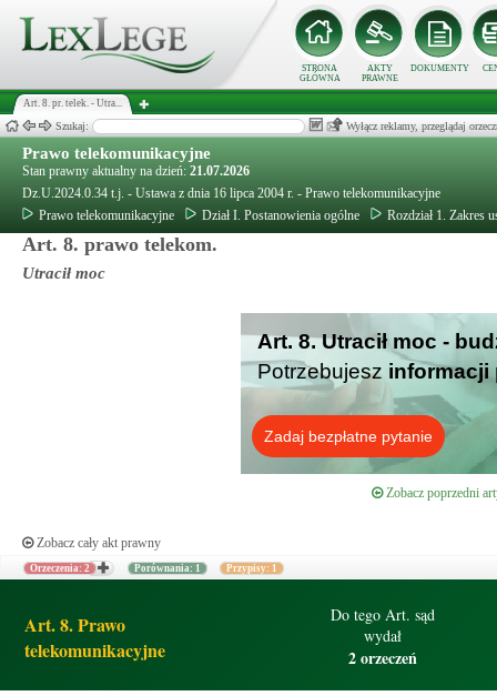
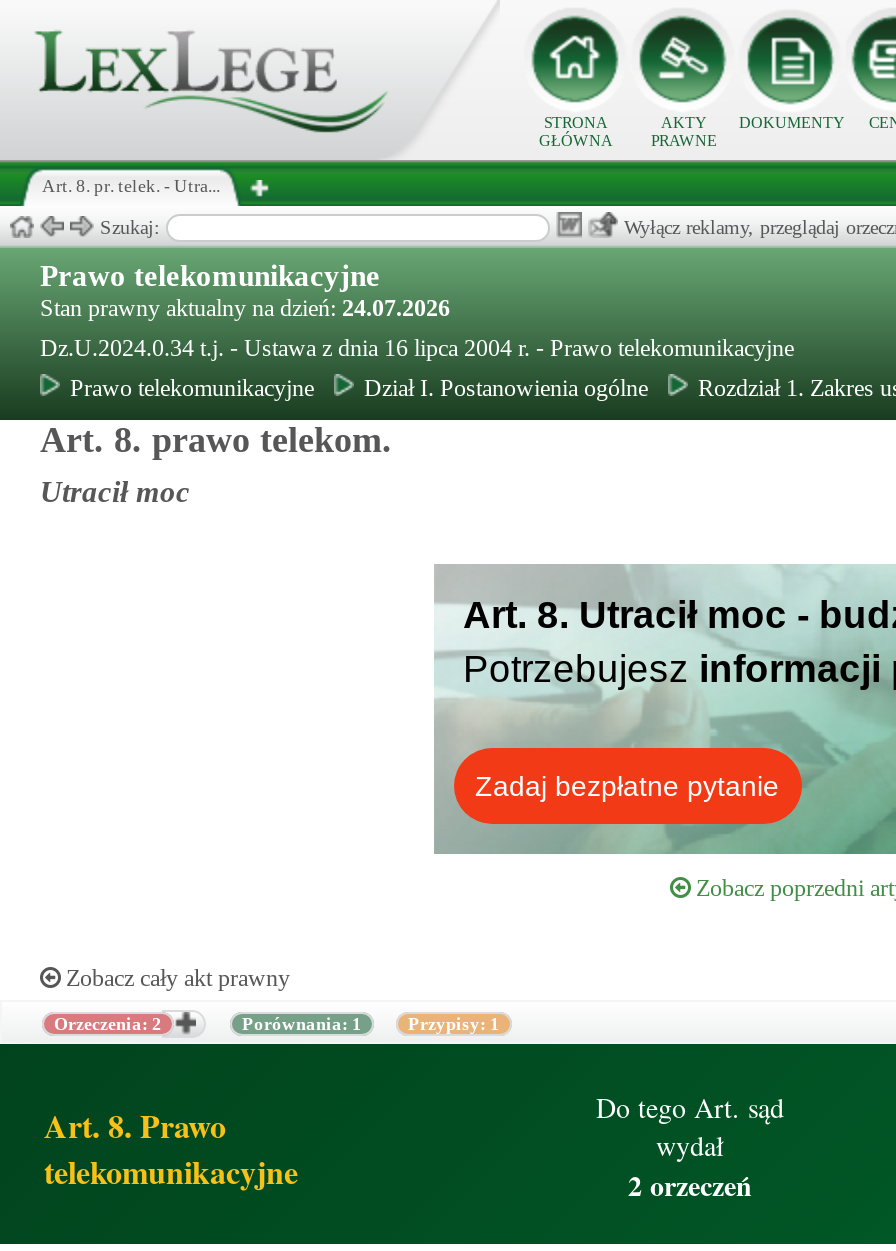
- Stan prawny aktualny na dzień: 21.07.2026
+ Stan prawny aktualny na dzień: 24.07.2026
